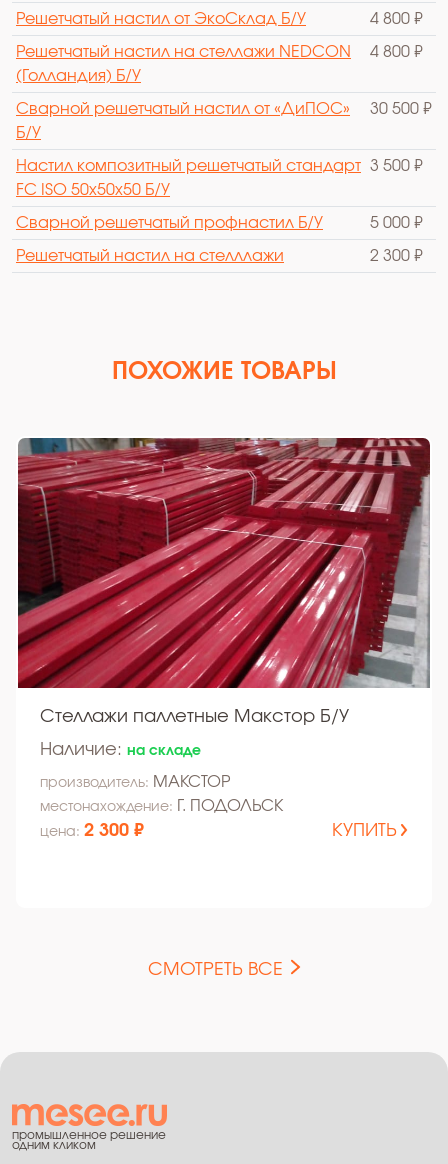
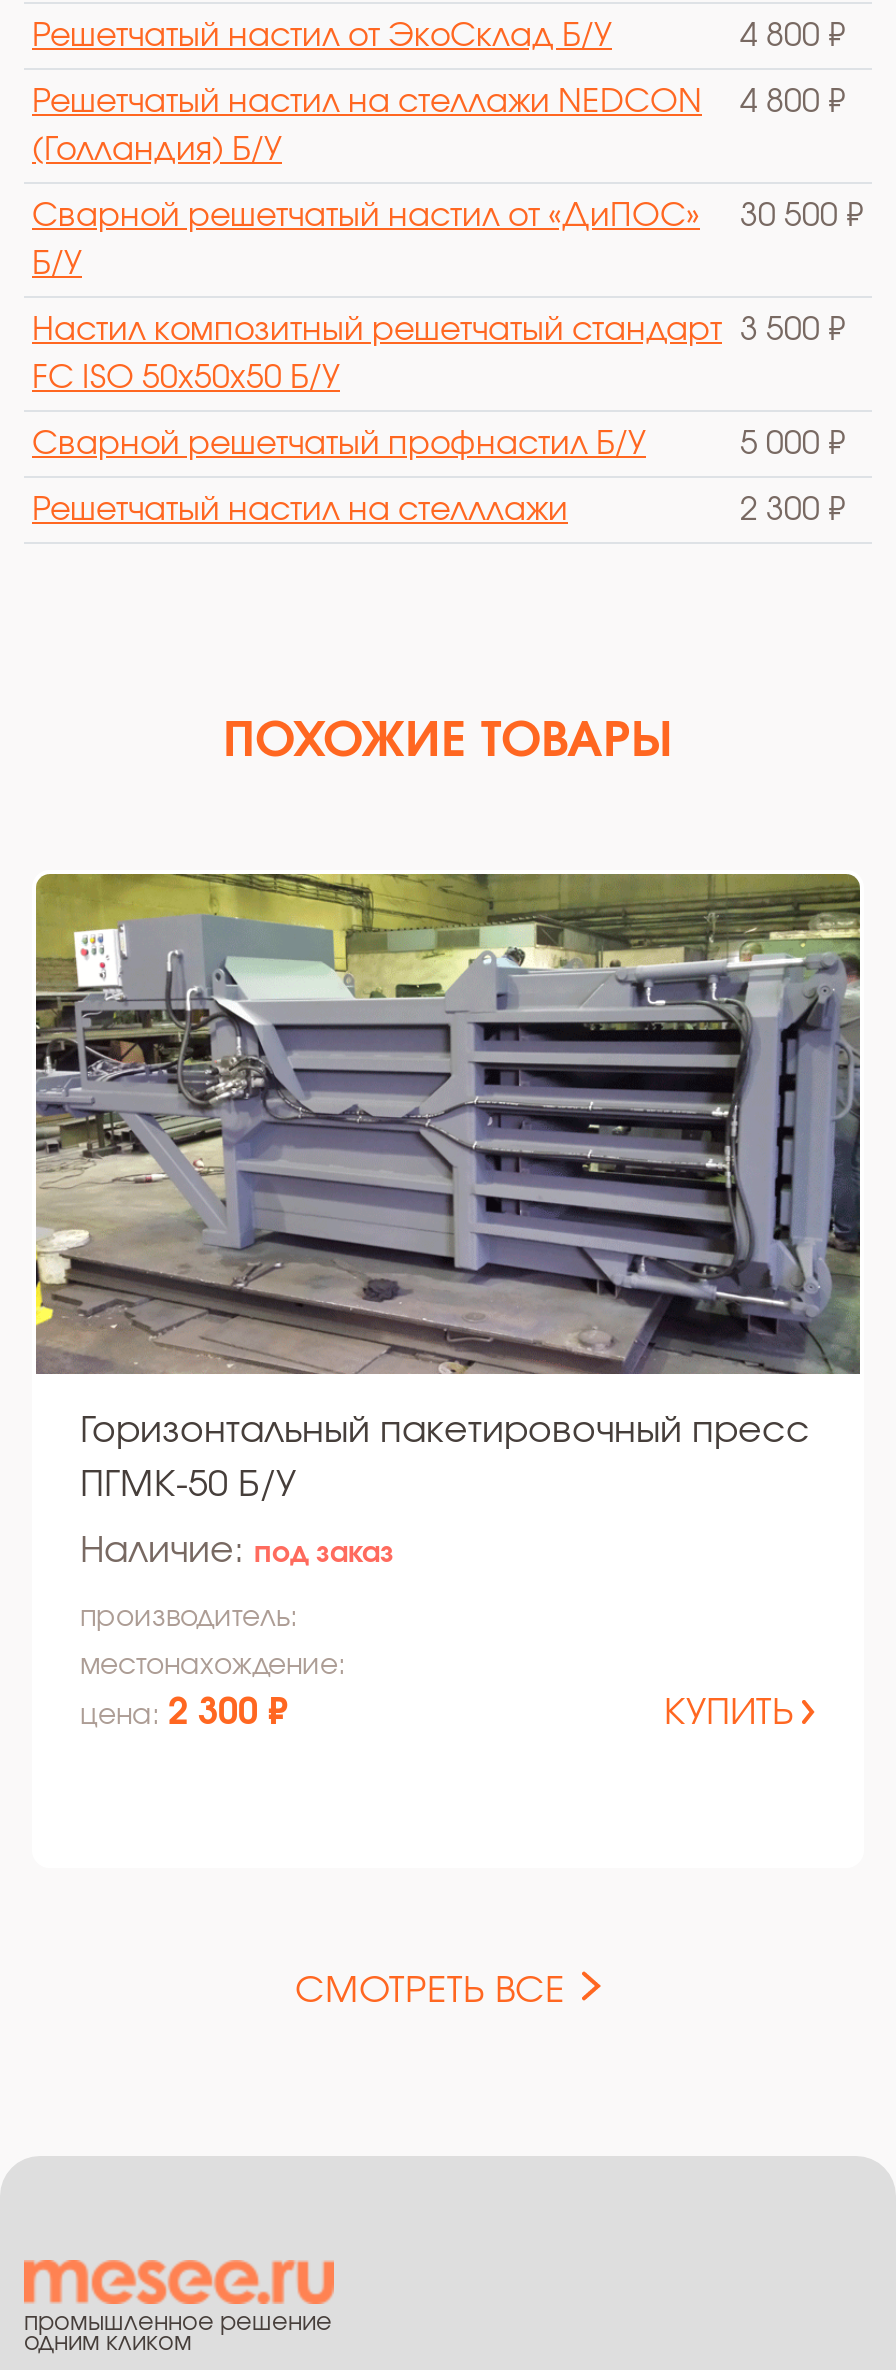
- [image]
- Стеллажи паллетные Макстор Б/У
- Наличие: на складе
- производитель: МАКСТОР
- местонахождение: Г. ПОДОЛЬСК
+ [image]
+ Горизонтальный пакетировочный пресс
+ ПГМК-50 Б/У
+ Наличие: под заказ
+ производитель:
+ местонахождение:
